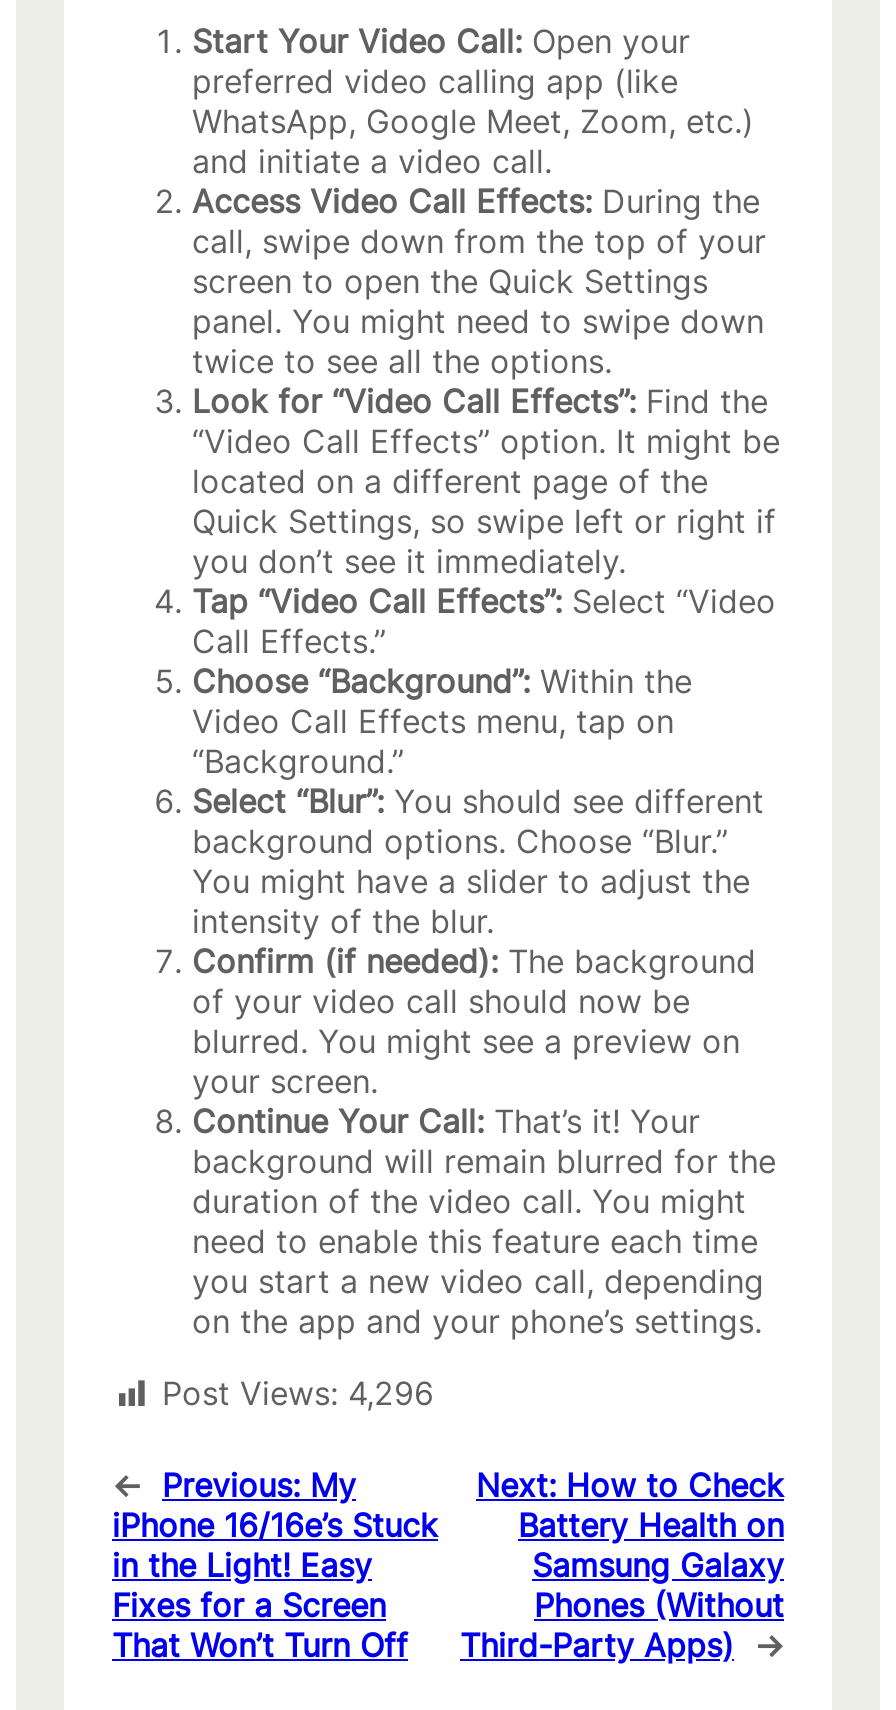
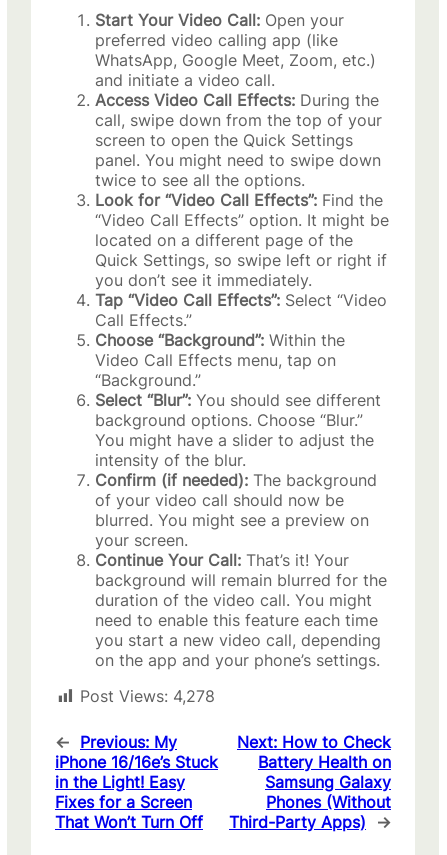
- Post Views: 4,296
+ Post Views: 4,278
